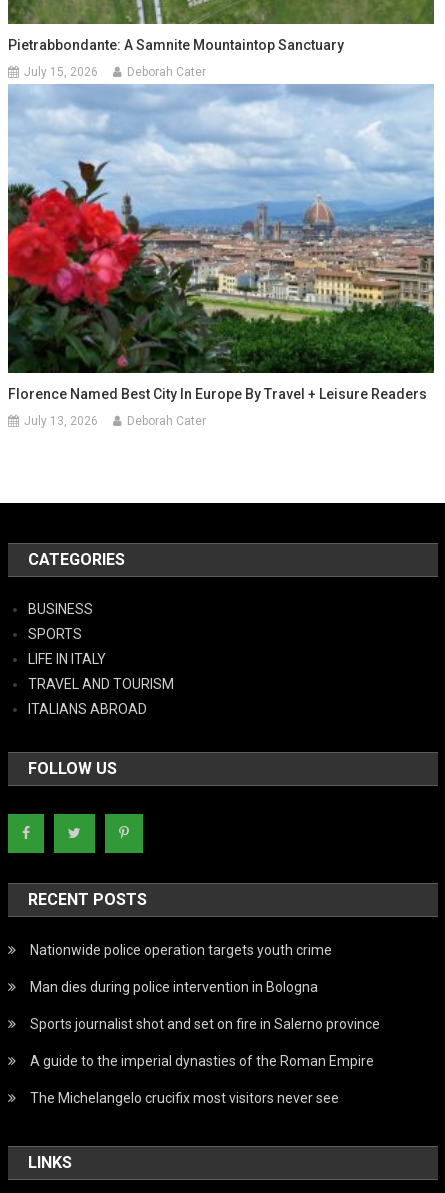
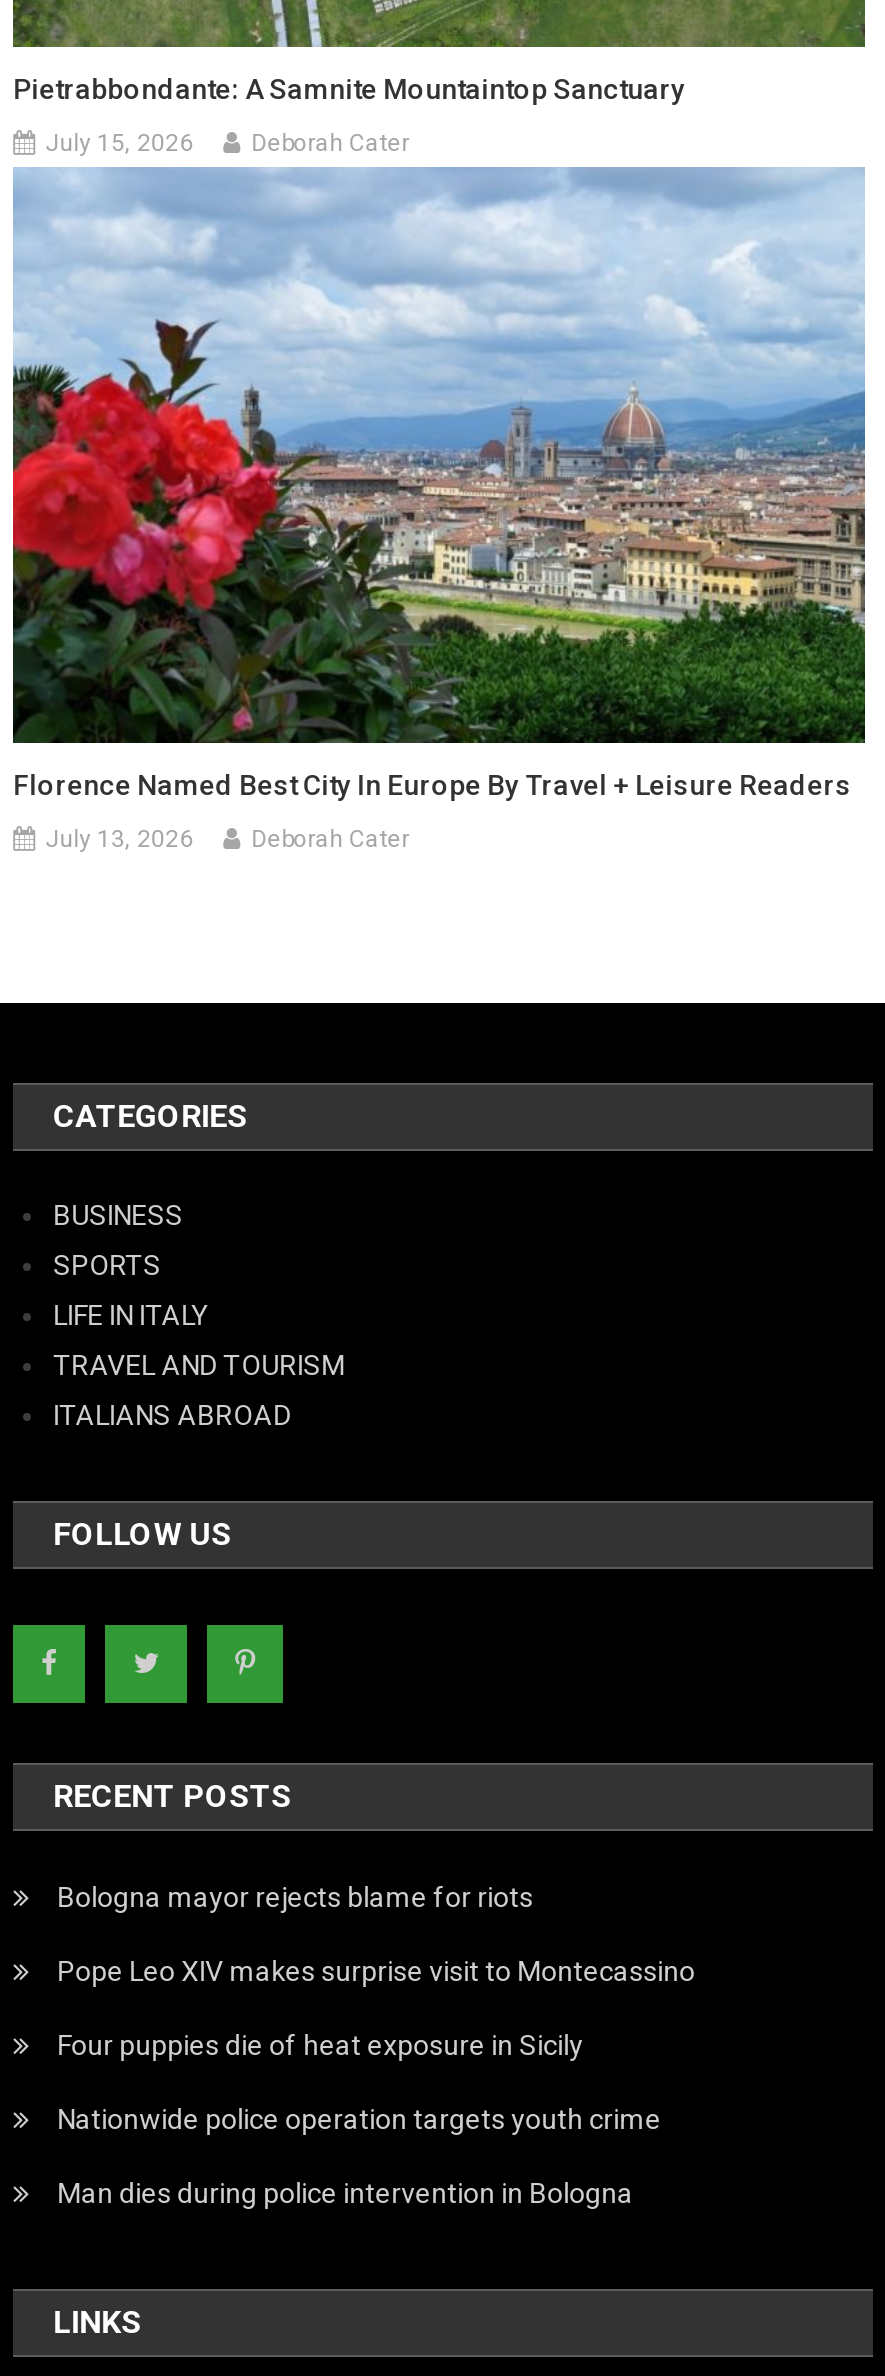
+ Bologna mayor rejects blame for riots
+ Pope Leo XIV makes surprise visit to Montecassino
+ Four puppies die of heat exposure in Sicily

moved down: Nationwide police operation targets youth crime | Man dies during police intervention in Bologna

- Sports journalist shot and set on fire in Salerno province
- A guide to the imperial dynasties of the Roman Empire
- The Michelangelo crucifix most visitors never see
